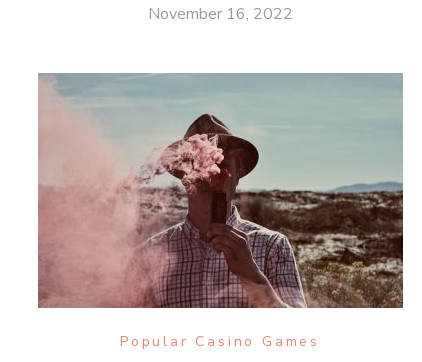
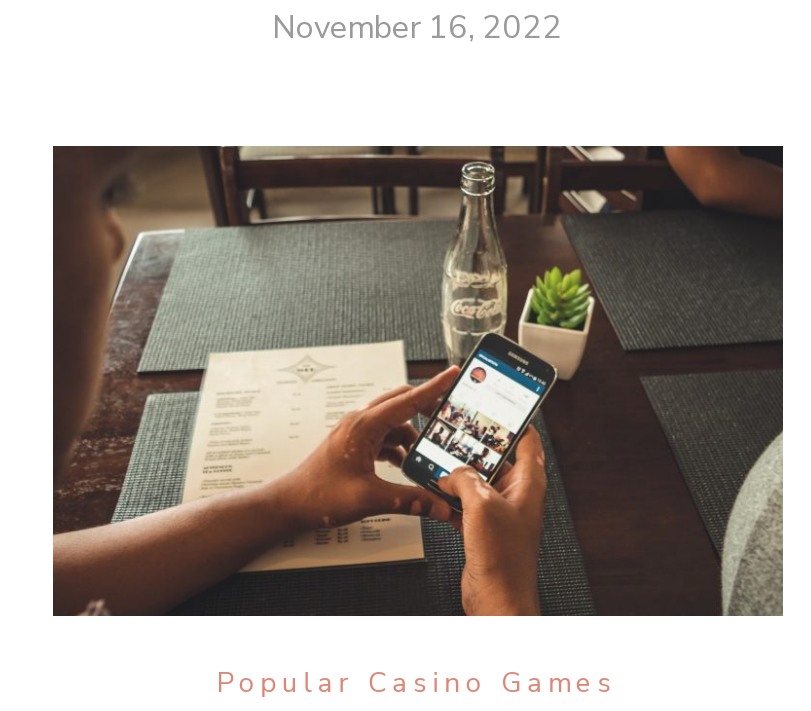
- [image]
+ [image]
